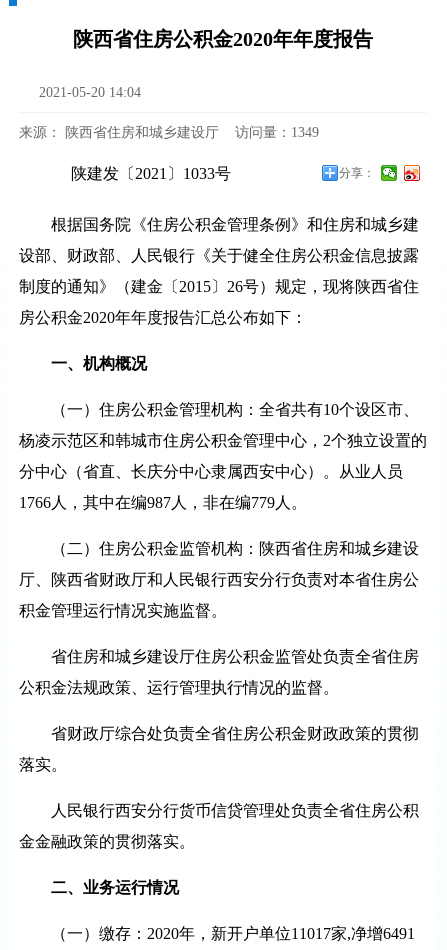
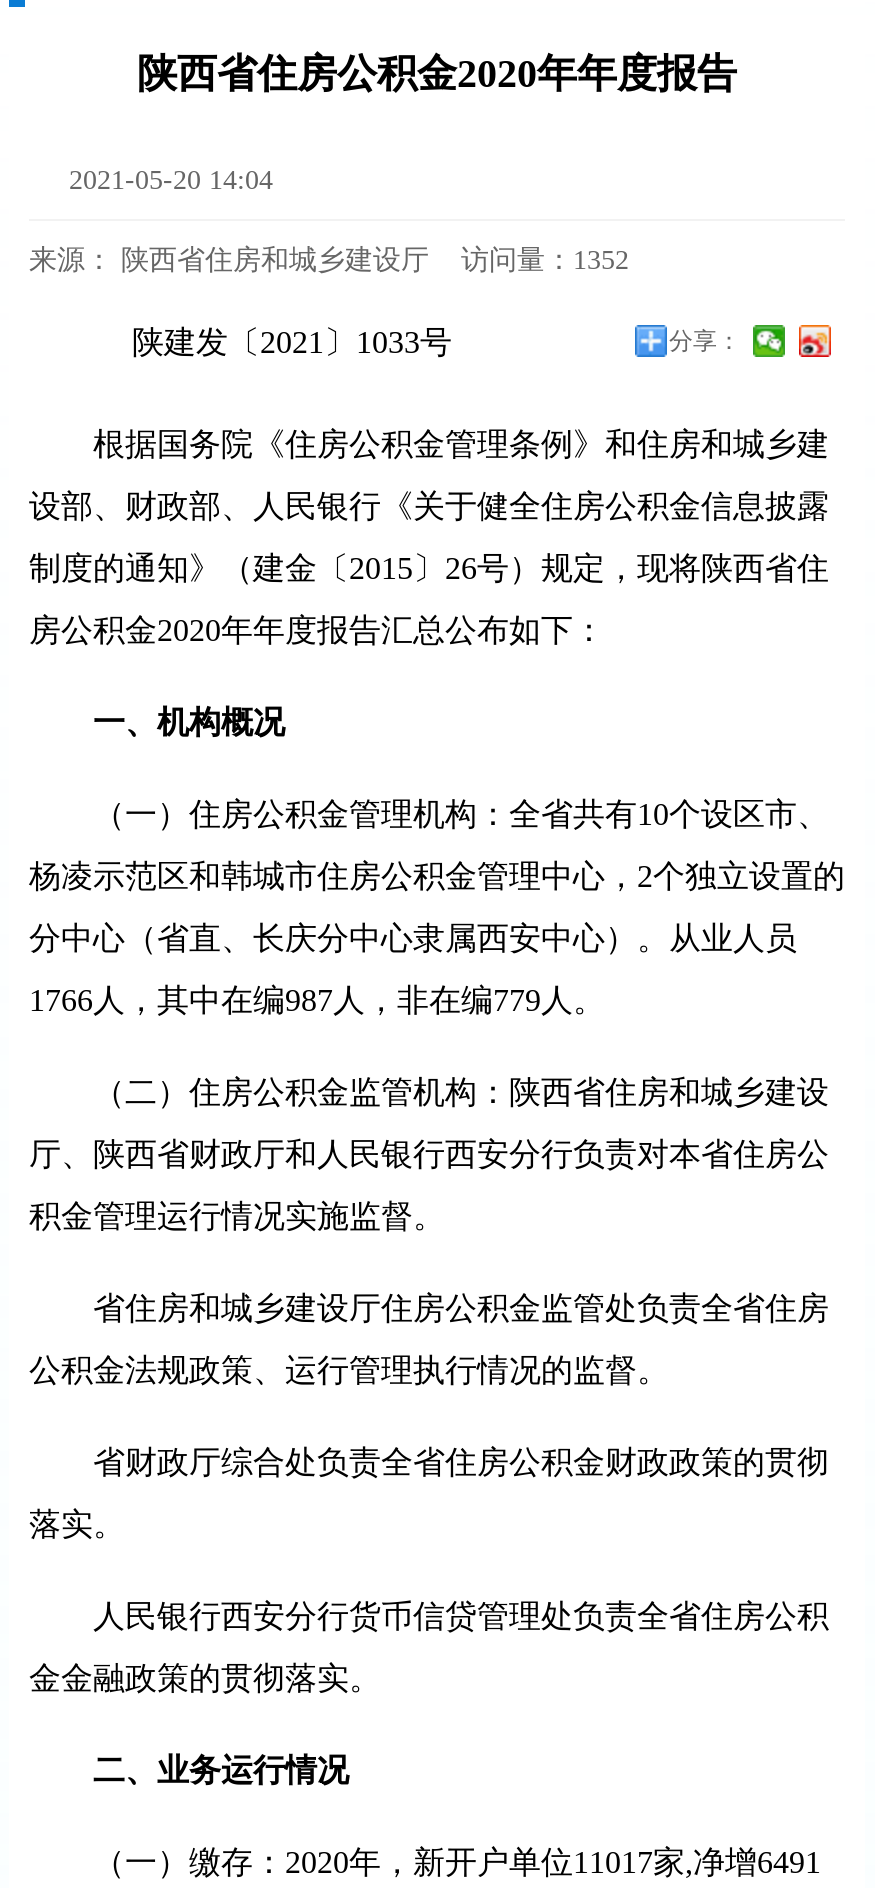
- 来源： 陕西省住房和城乡建设厅访问量：1349
+ 来源： 陕西省住房和城乡建设厅访问量：1352
